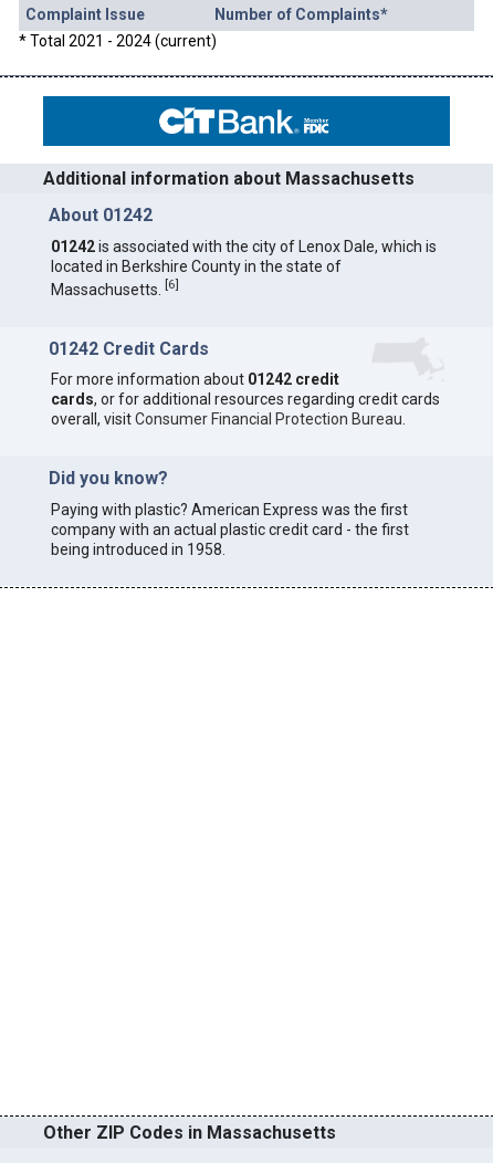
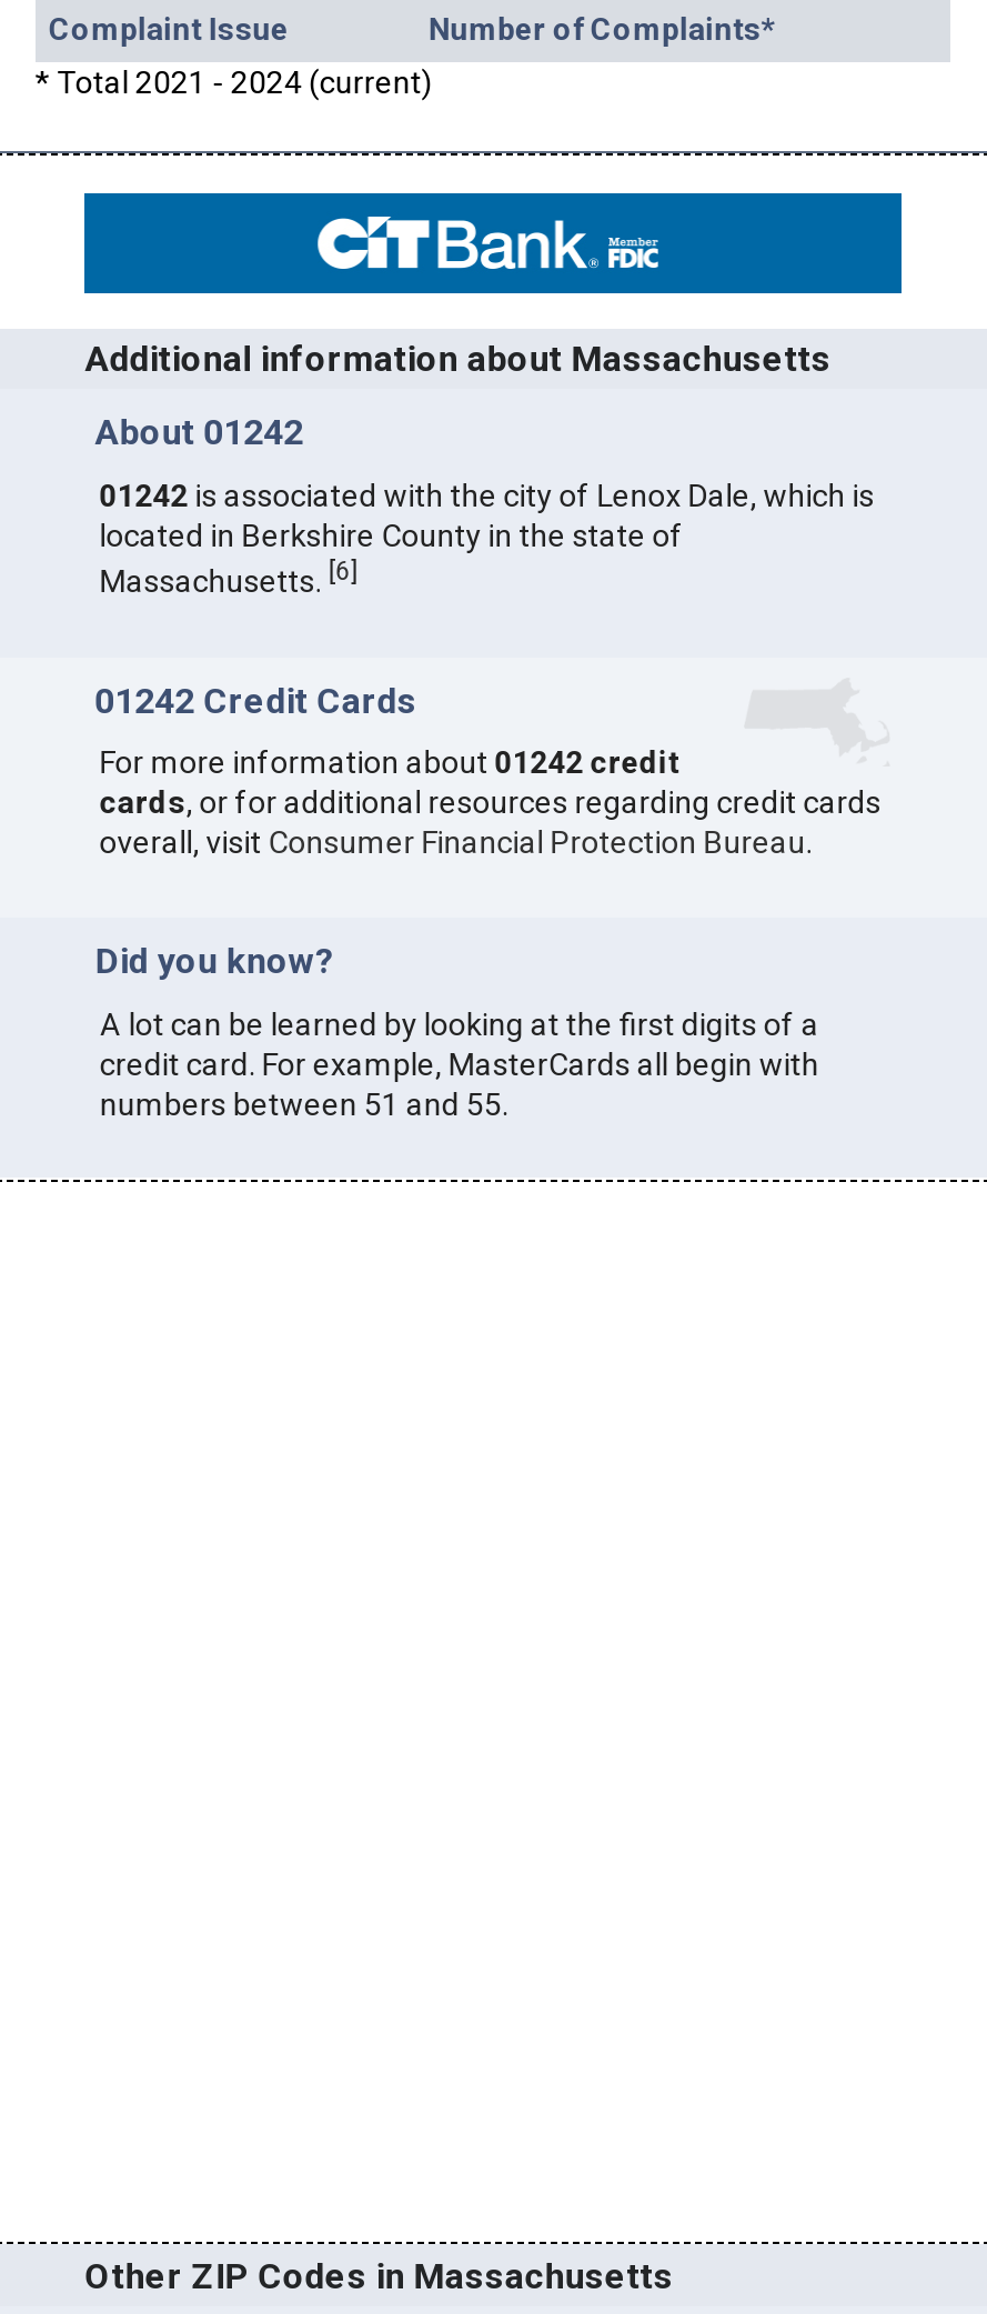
- Paying with plastic? American Express was the first
- company with an actual plastic credit card - the first
- being introduced in 1958.
+ A lot can be learned by looking at the first digits of a
+ credit card. For example, MasterCards all begin with
+ numbers between 51 and 55.
